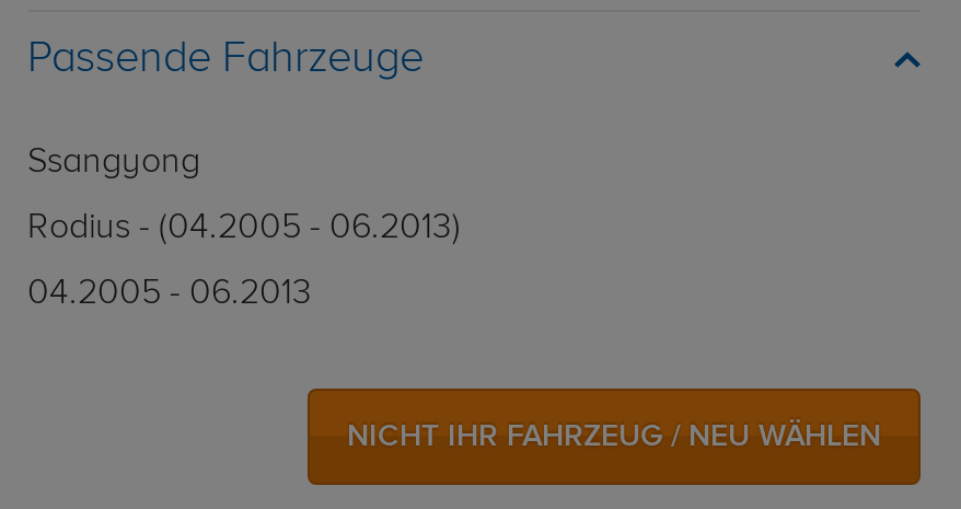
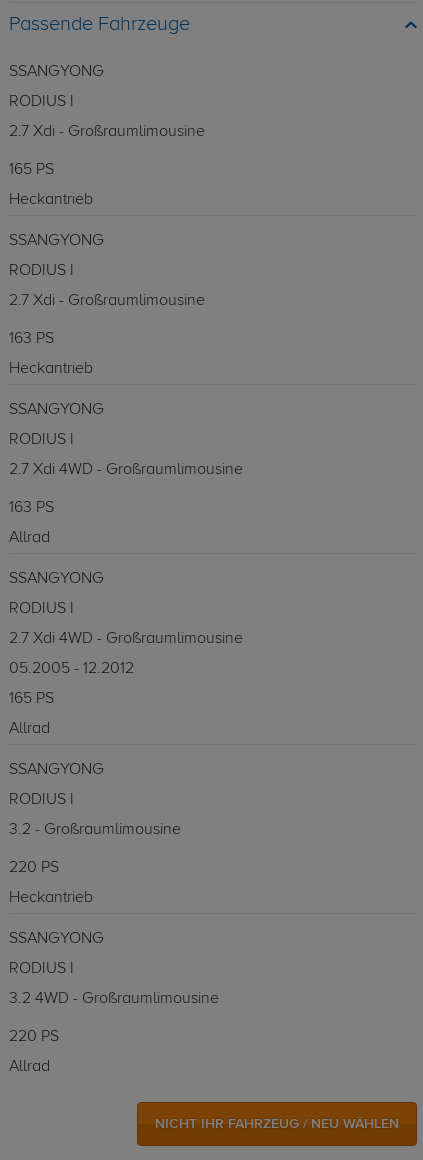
- Ssangyong
- Rodius - (04.2005 - 06.2013)
- 04.2005 - 06.2013
+ SSANGYONG
+ RODIUS I
+ 2.7 Xdi - Großraumlimousine
+ 165 PS
+ Heckantrieb
+ SSANGYONG
+ RODIUS I
+ 2.7 Xdi - Großraumlimousine
+ 163 PS
+ Heckantrieb
+ SSANGYONG
+ RODIUS I
+ 2.7 Xdi 4WD - Großraumlimousine
+ 163 PS
+ Allrad
+ SSANGYONG
+ RODIUS I
+ 2.7 Xdi 4WD - Großraumlimousine
+ 05.2005 - 12.2012
+ 165 PS
+ Allrad
+ SSANGYONG
+ RODIUS I
+ 3.2 - Großraumlimousine
+ 220 PS
+ Heckantrieb
+ SSANGYONG
+ RODIUS I
+ 3.2 4WD - Großraumlimousine
+ 220 PS
+ Allrad
